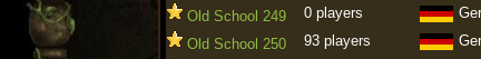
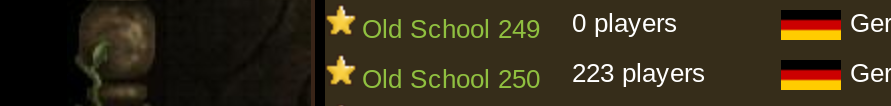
- Old School 250 93 players
+ Old School 250 223 players
